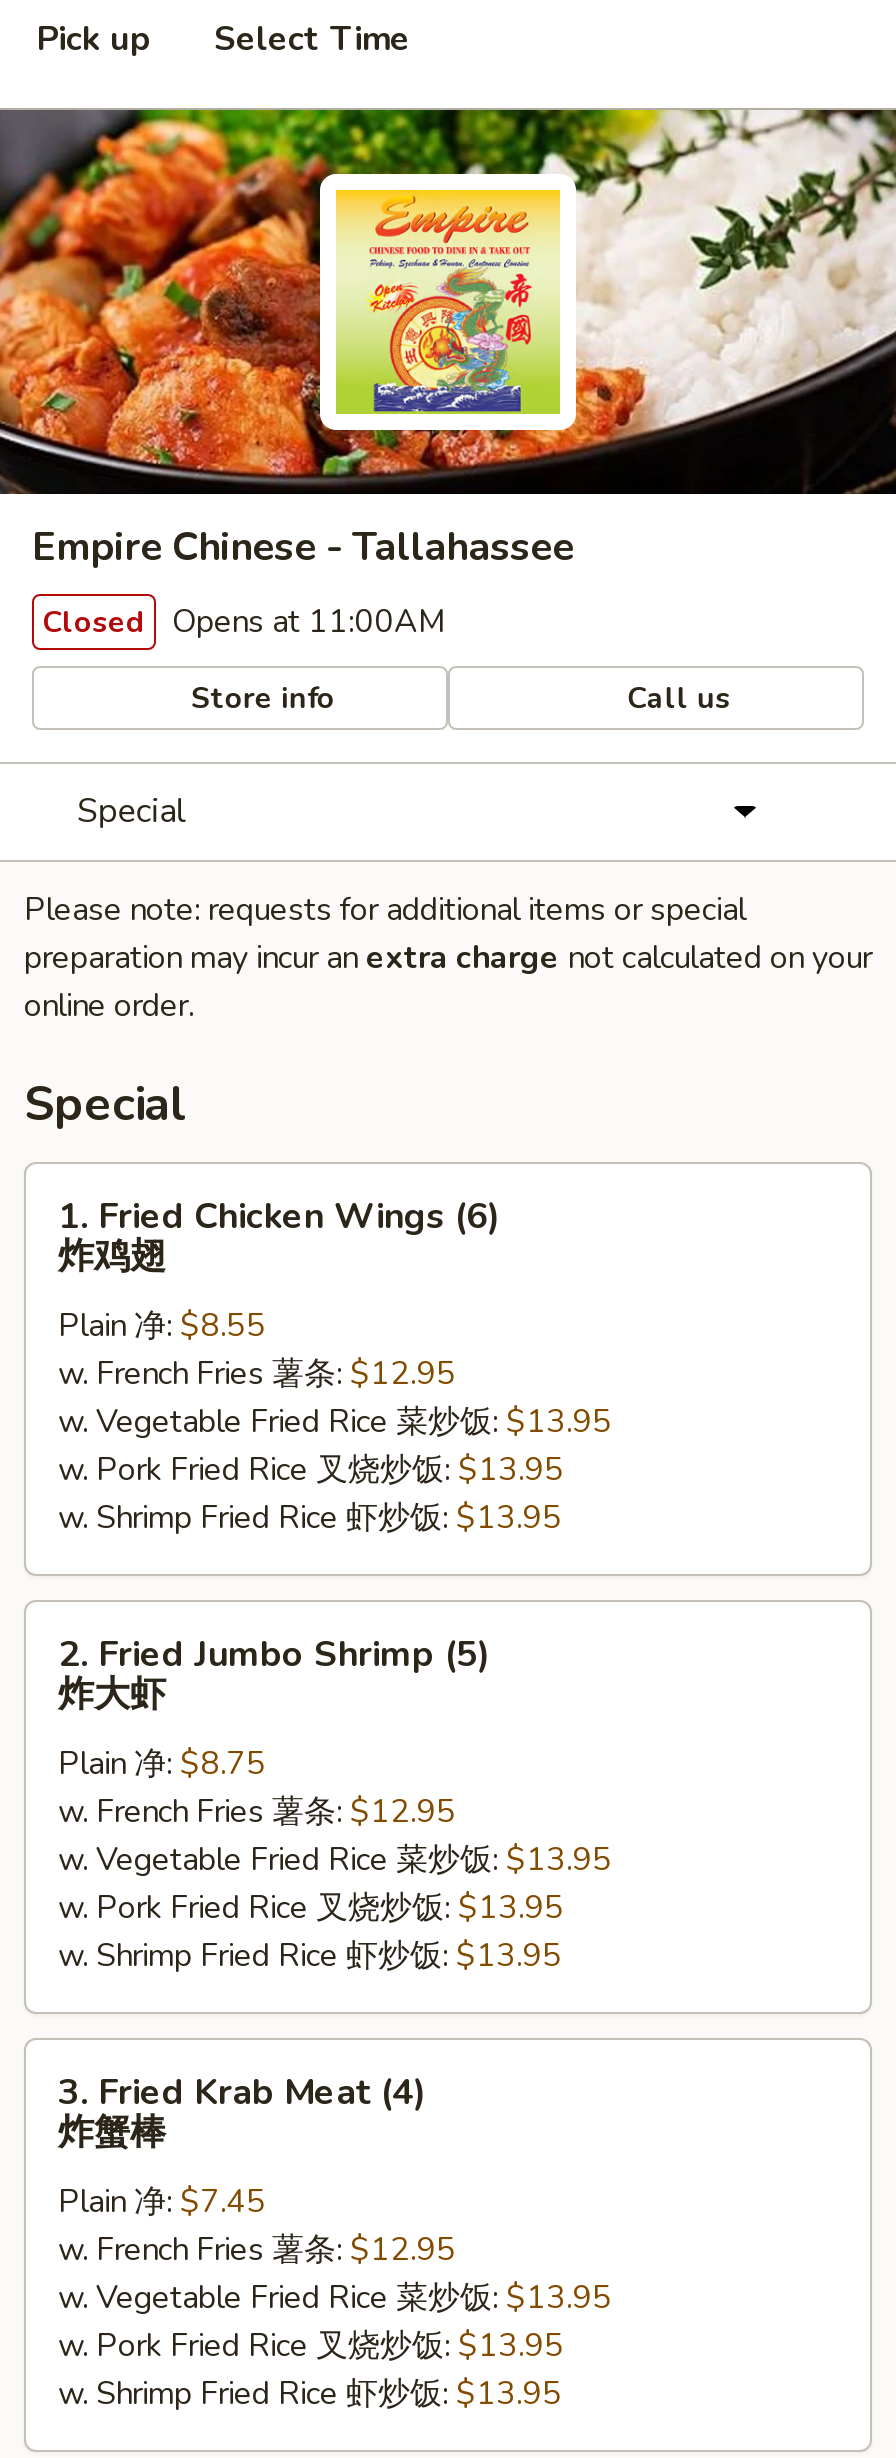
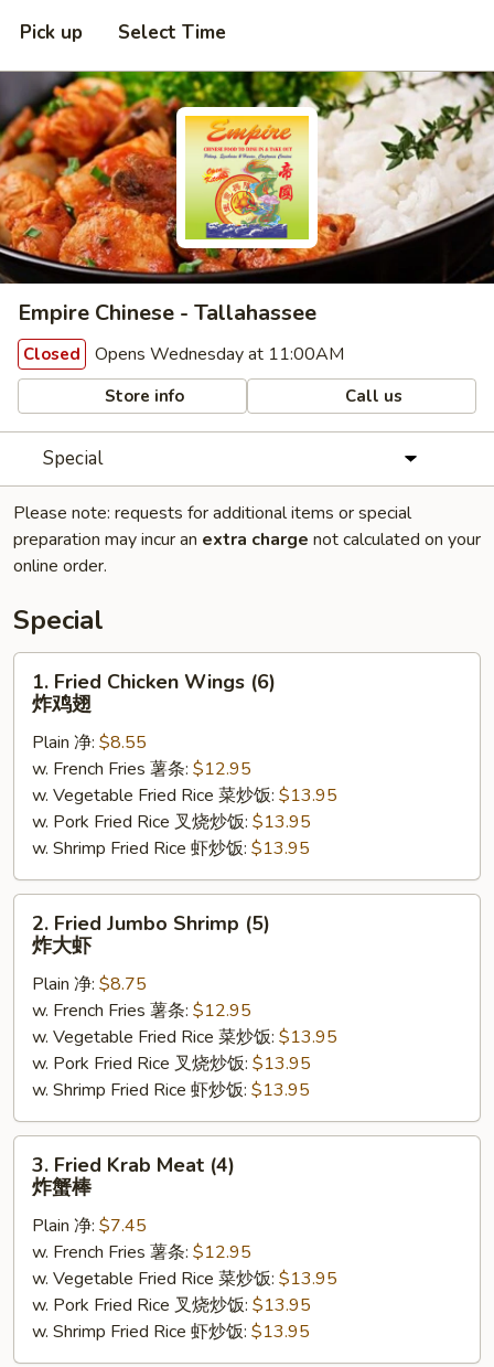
- Closed Opens at 11:00AM
+ Closed Opens Wednesday at 11:00AM
